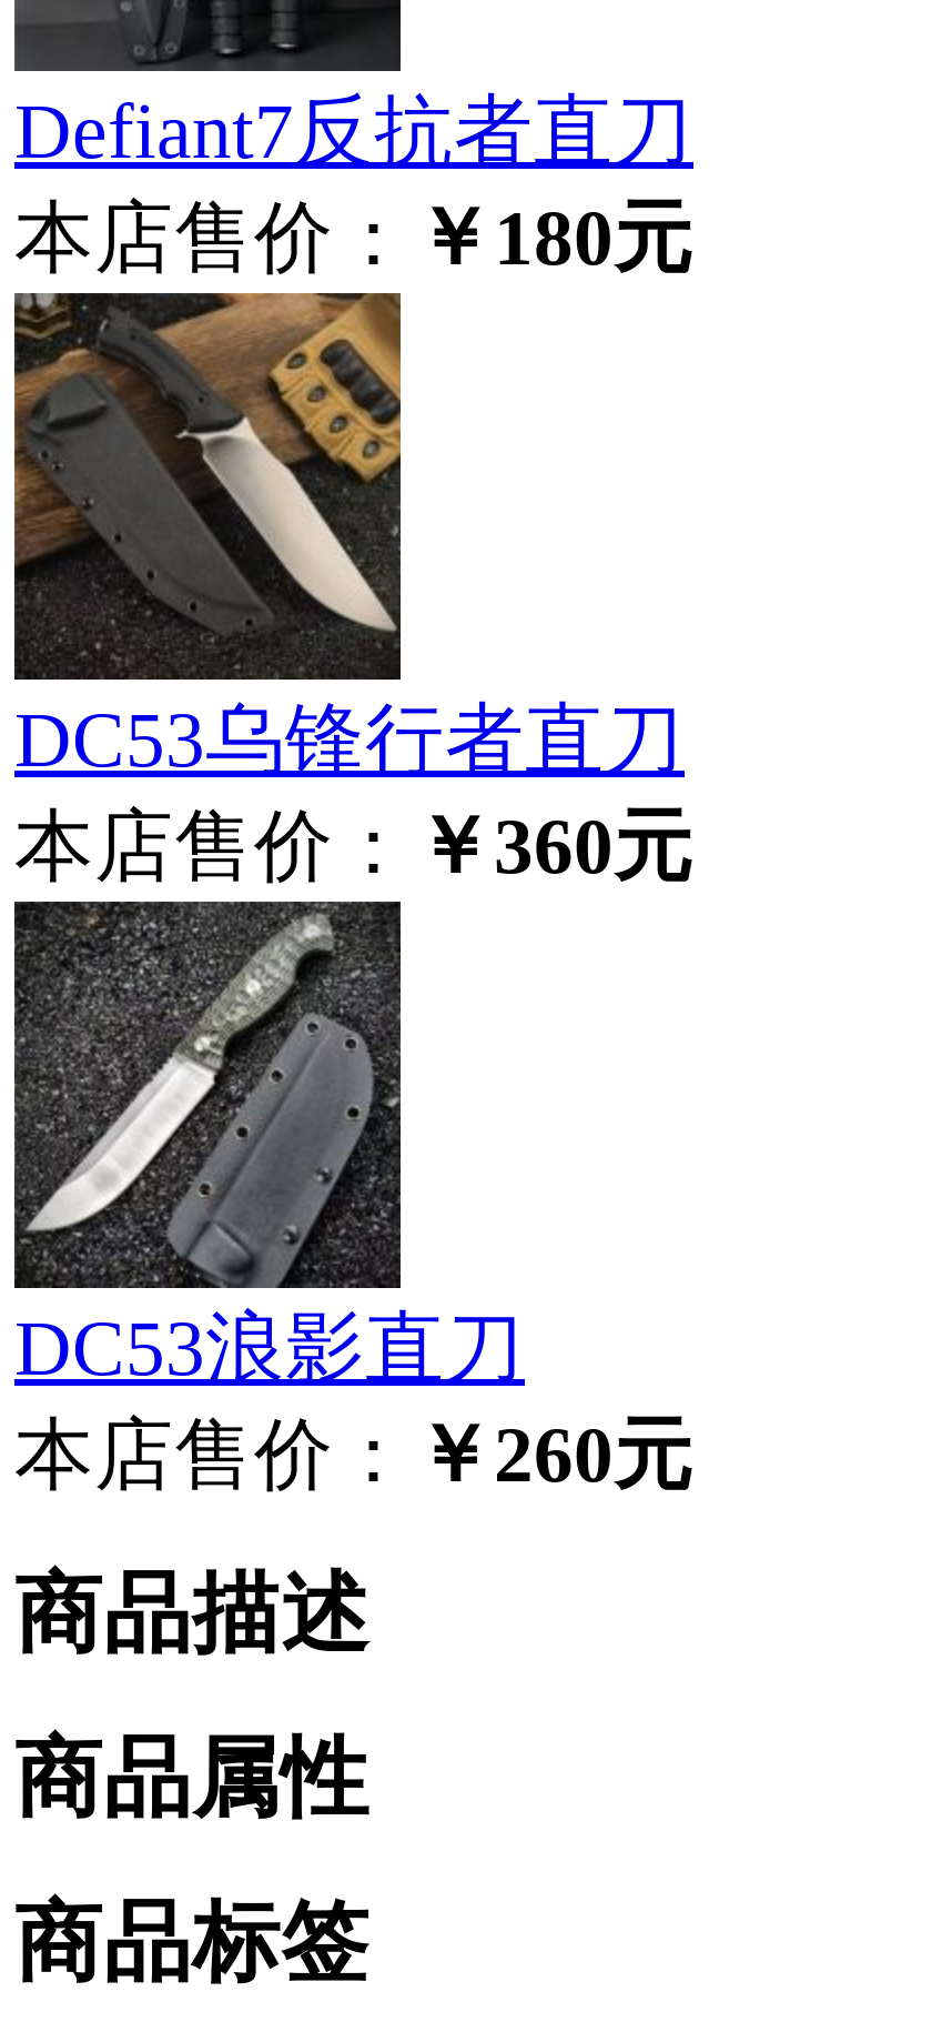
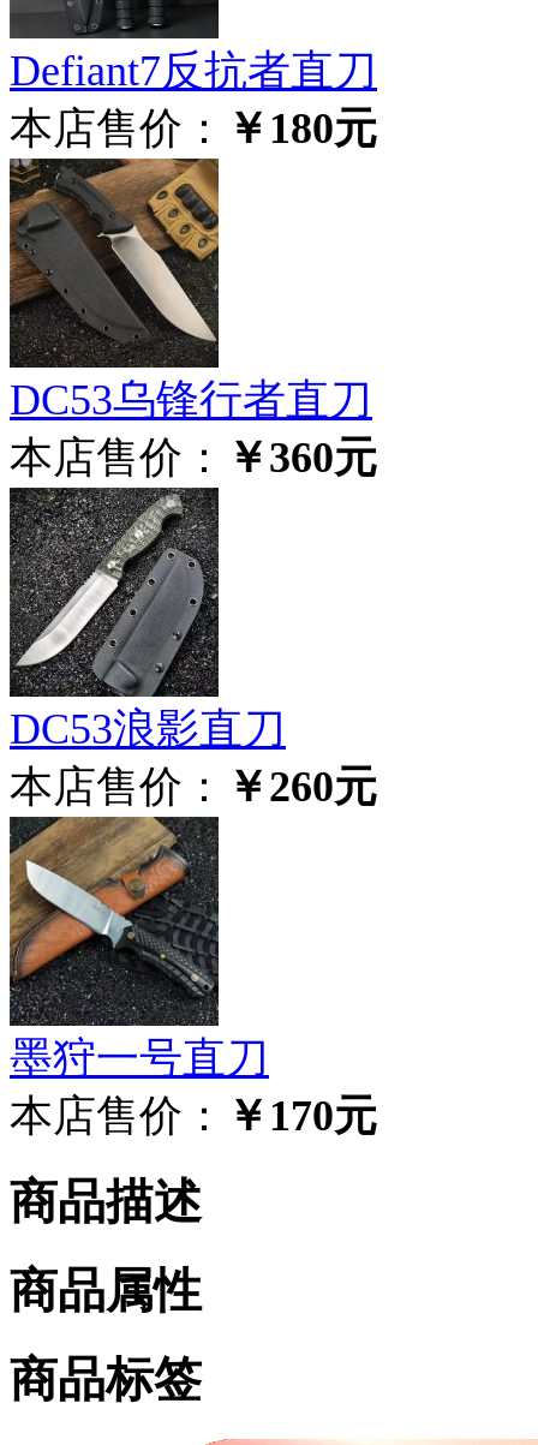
+ [image]
+ 墨狩一号直刀
+ 本店售价：￥170元
